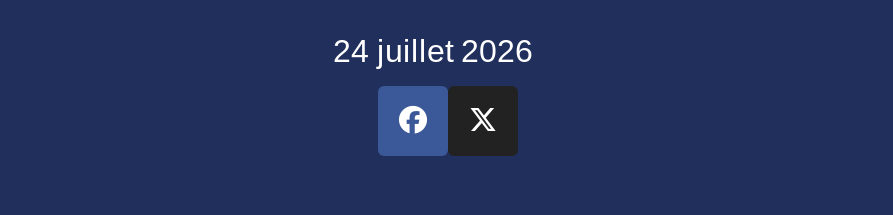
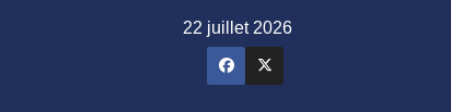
- 24 juillet 2026
+ 22 juillet 2026
